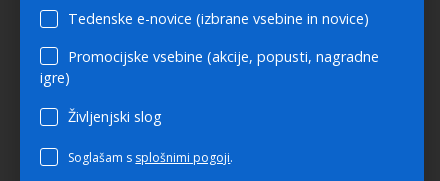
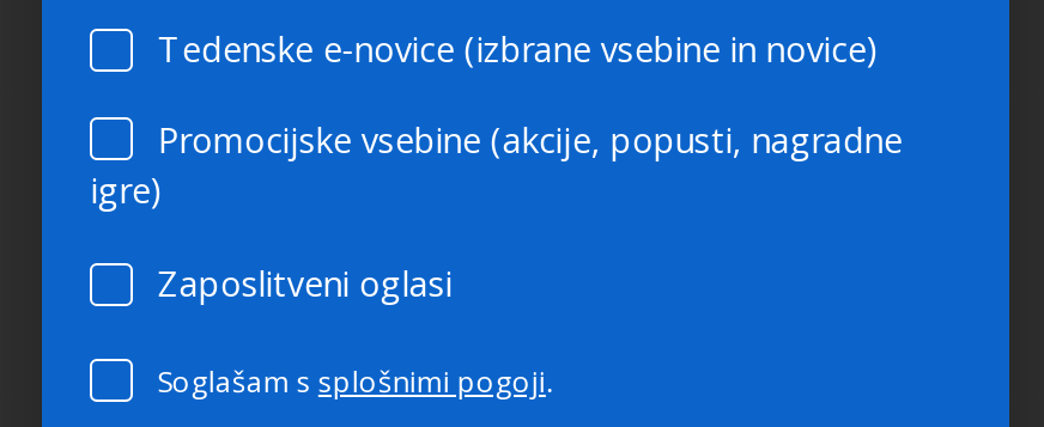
- Življenjski slog
+ Zaposlitveni oglasi
